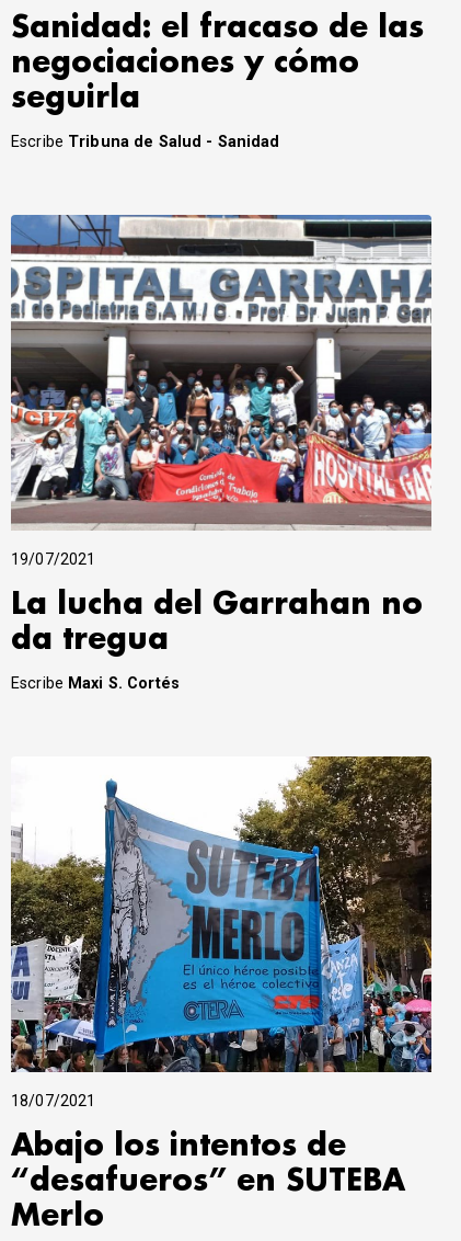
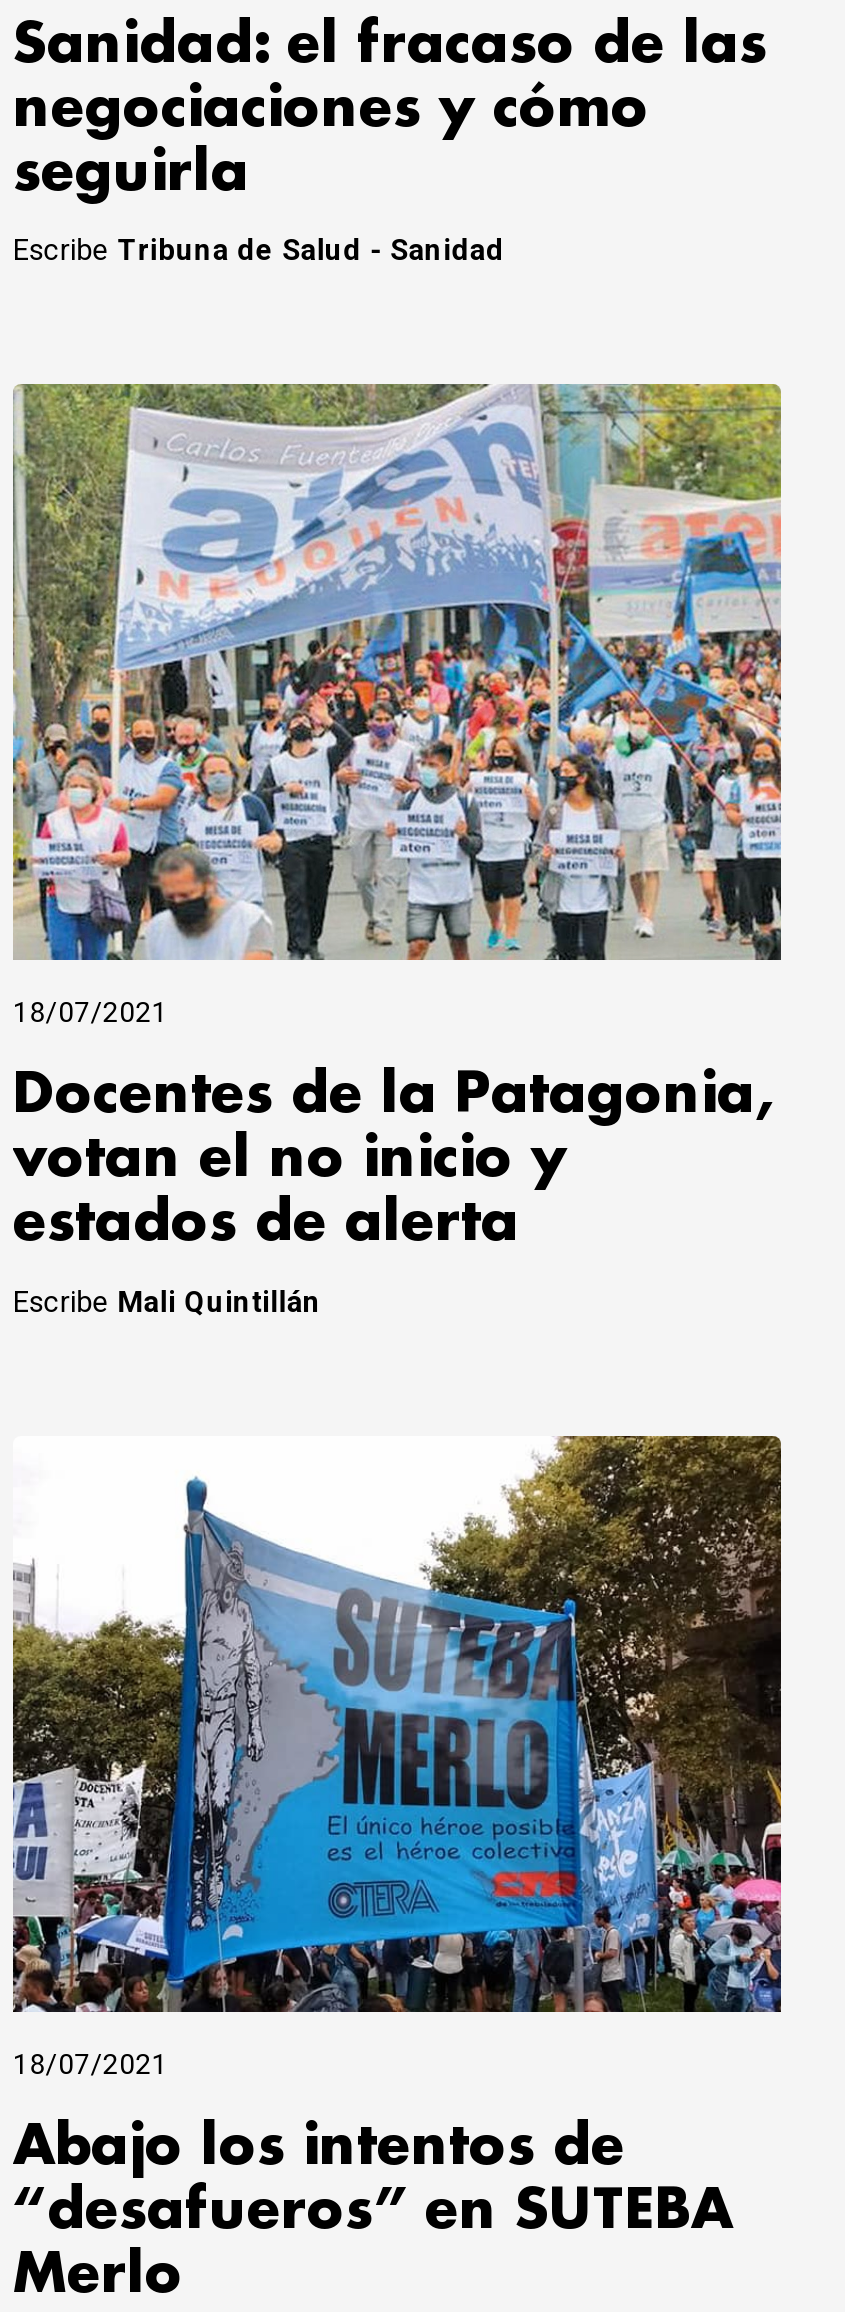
- [image]
- 19/07/2021
+ [image]
+ 18/07/2021

- La lucha del Garrahan no
- da tregua
+ Docentes de la Patagonia,
+ votan el no inicio y
+ estados de alerta

- Escribe Maxi S. Cortés
+ Escribe Mali Quintillán
